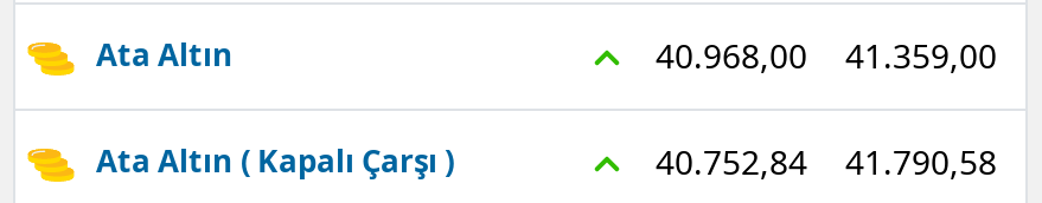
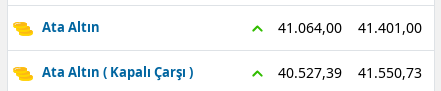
- 40.968,00
+ 41.064,00

- 41.359,00
+ 41.401,00

- 40.752,84
+ 40.527,39

- 41.790,58
+ 41.550,73
